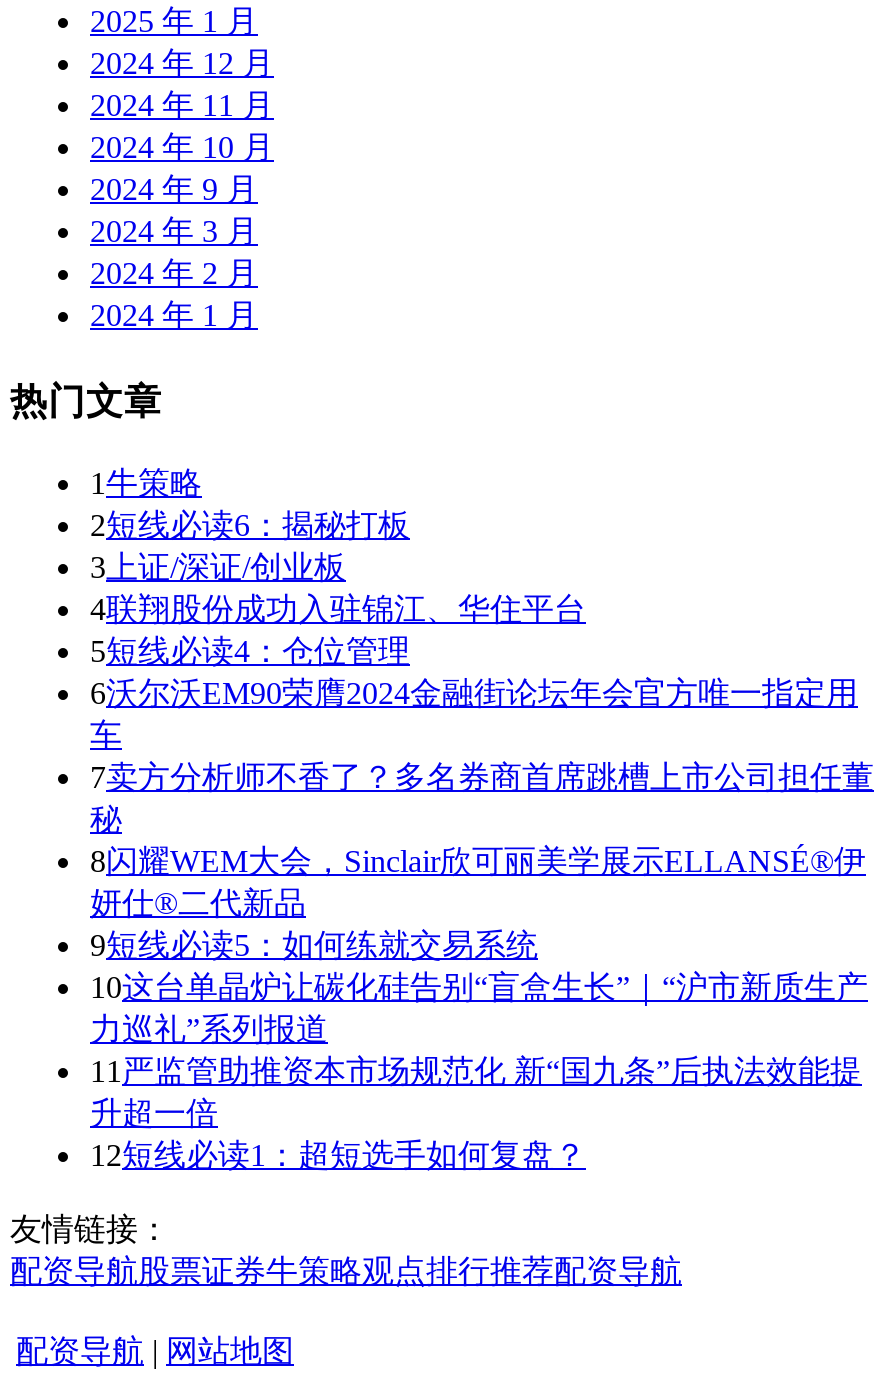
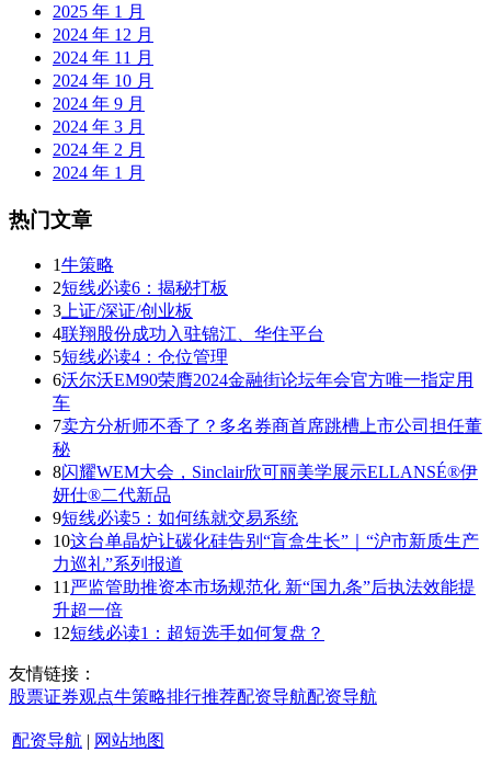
- 配资导航股票证券牛策略观点排行推荐配资导航
+ 股票证券观点牛策略排行推荐配资导航配资导航
